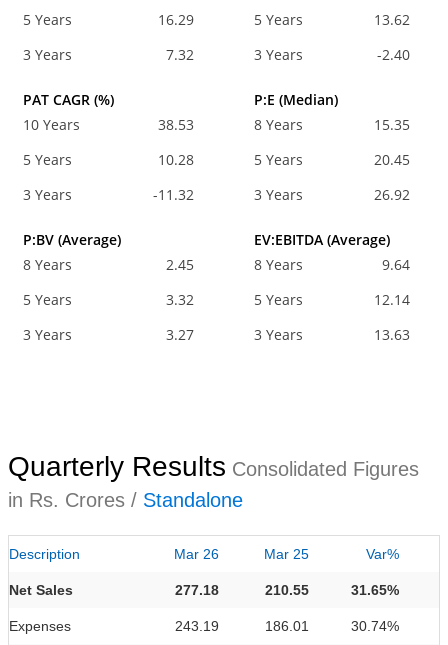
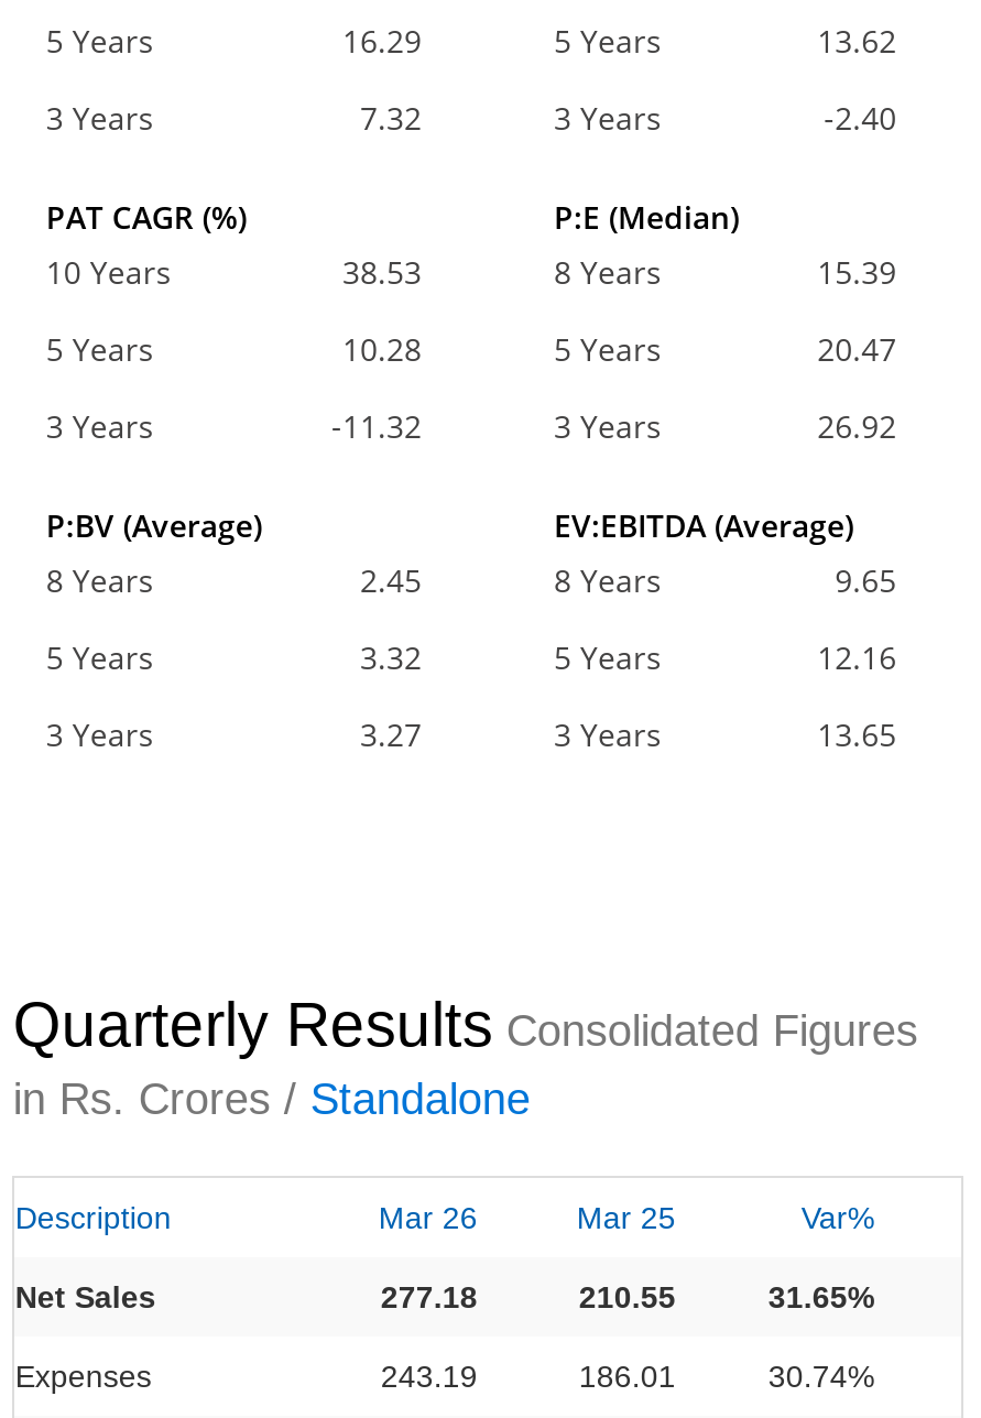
- 15.35
+ 15.39

- 20.45
+ 20.47

- 9.64
+ 9.65

- 12.14
+ 12.16

- 13.63
+ 13.65
